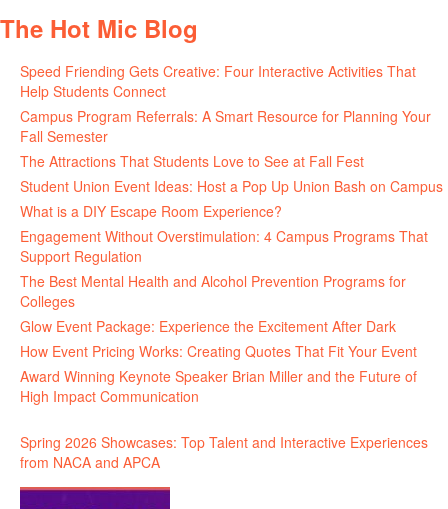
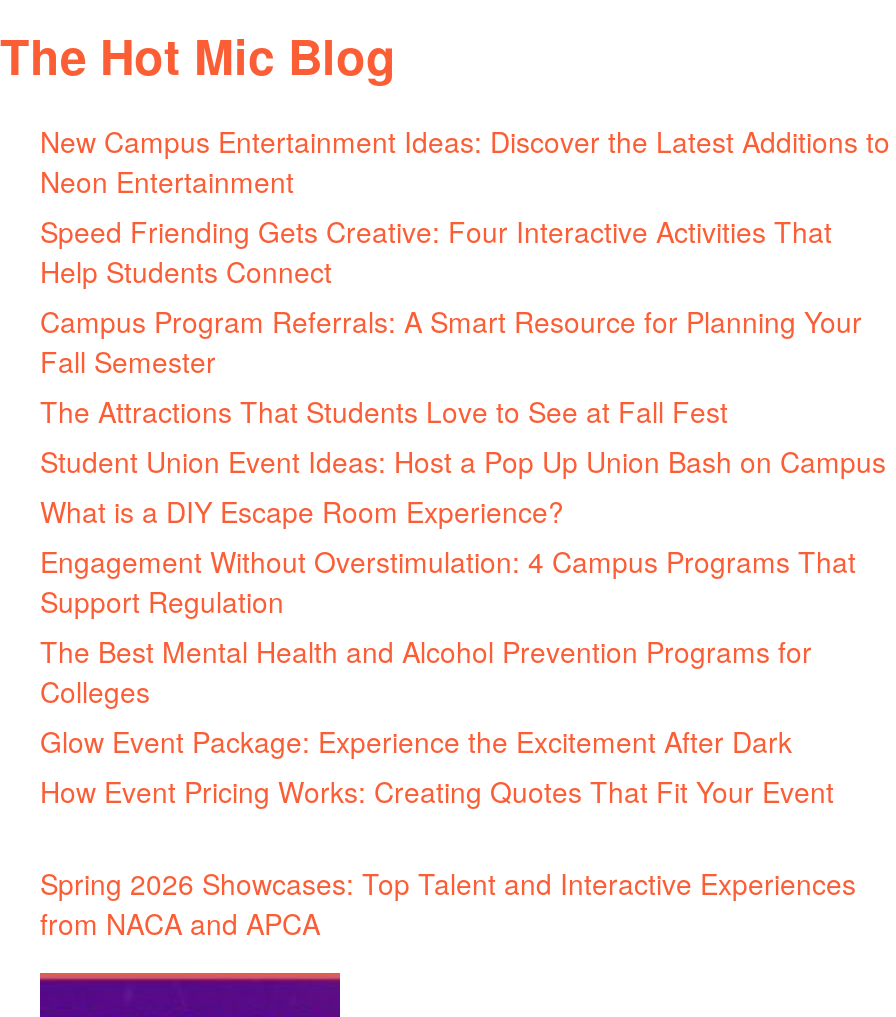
+ New Campus Entertainment Ideas: Discover the Latest Additions to
+ Neon Entertainment

moved down: Speed Friending Gets Creative: Four Interactive Activities That | Help Students Connect | Campus Program Referrals: A Smart Resource for Planning Your | ... | Glow Event Package: Experience the Excitement After Dark | How Event Pricing Works: Creating Quotes That Fit Your Event

- Award Winning Keynote Speaker Brian Miller and the Future of
- High Impact Communication
